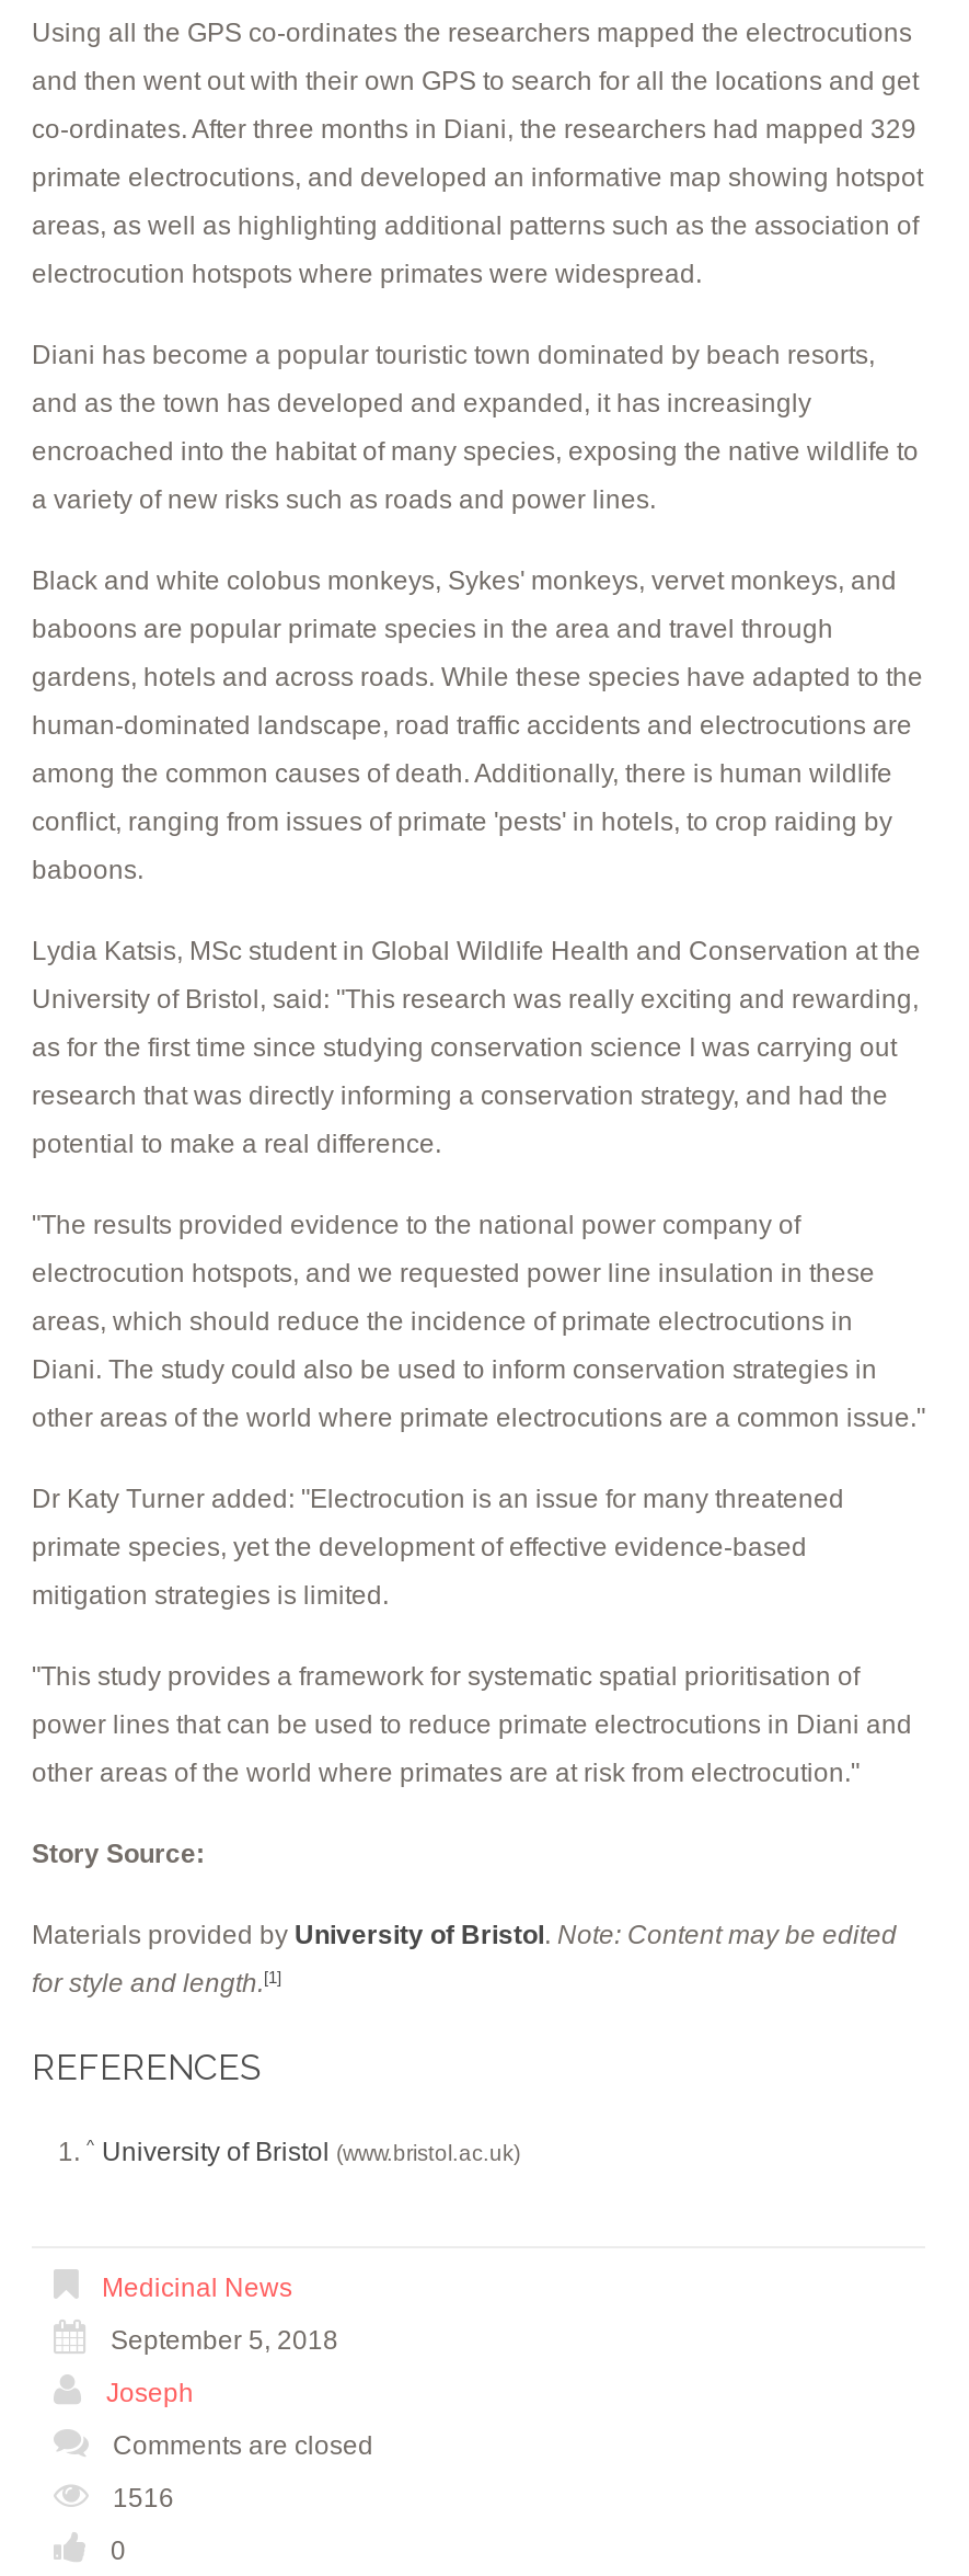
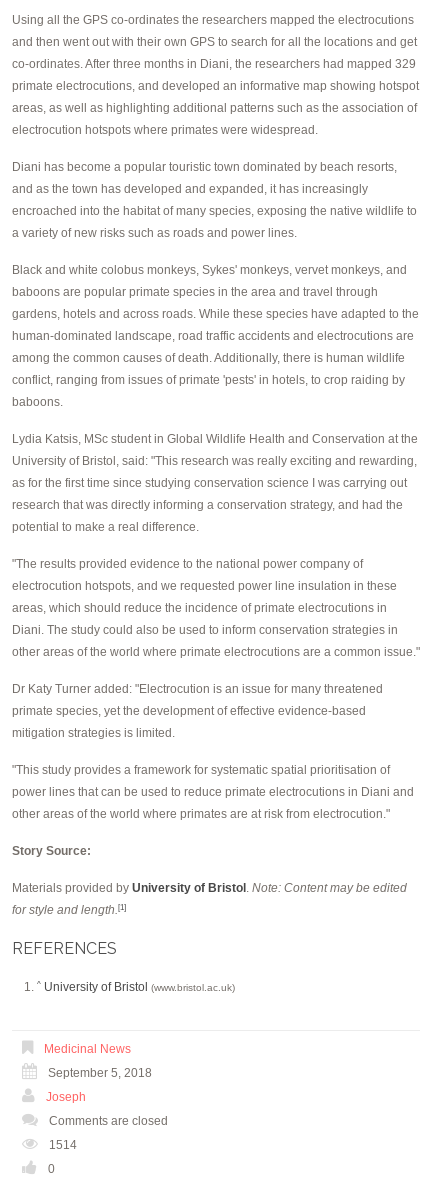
- 1516
+ 1514
